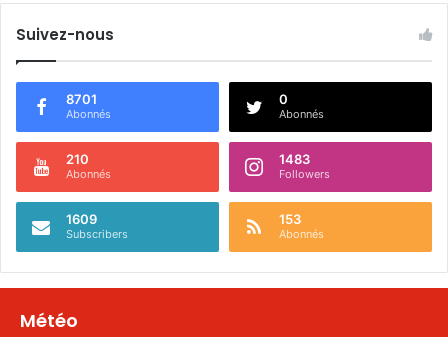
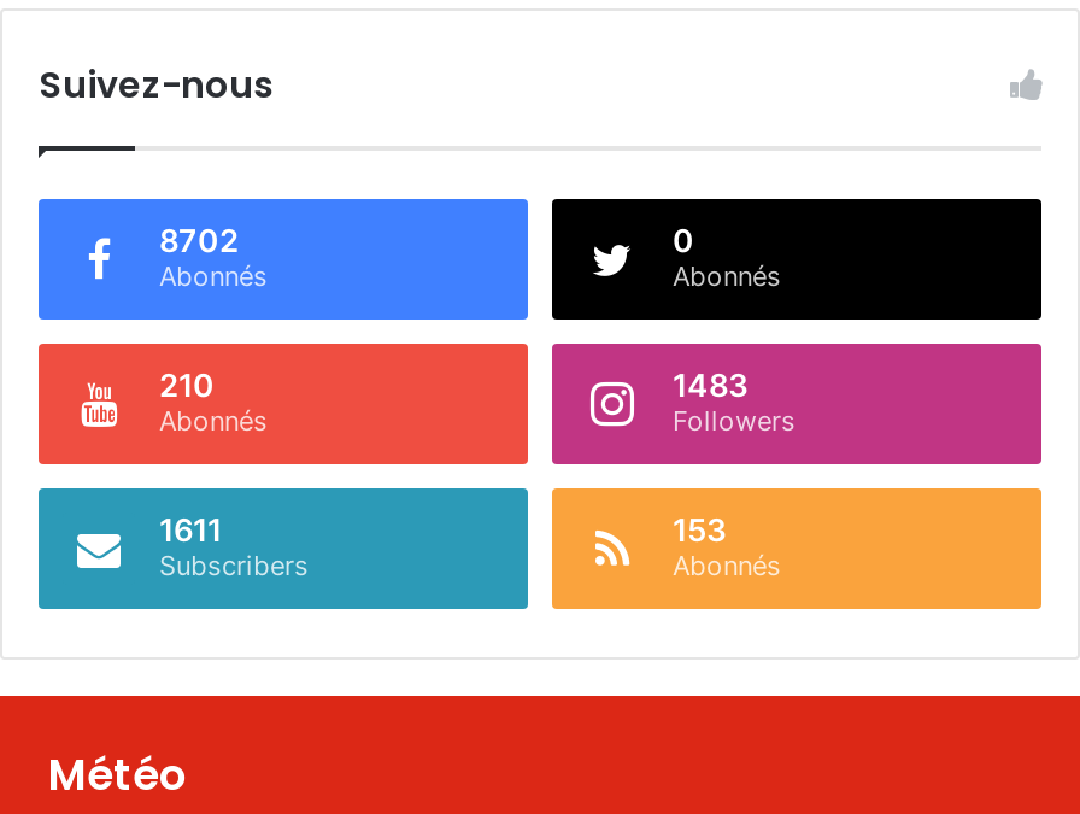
- 8701
+ 8702

- 1609
+ 1611
